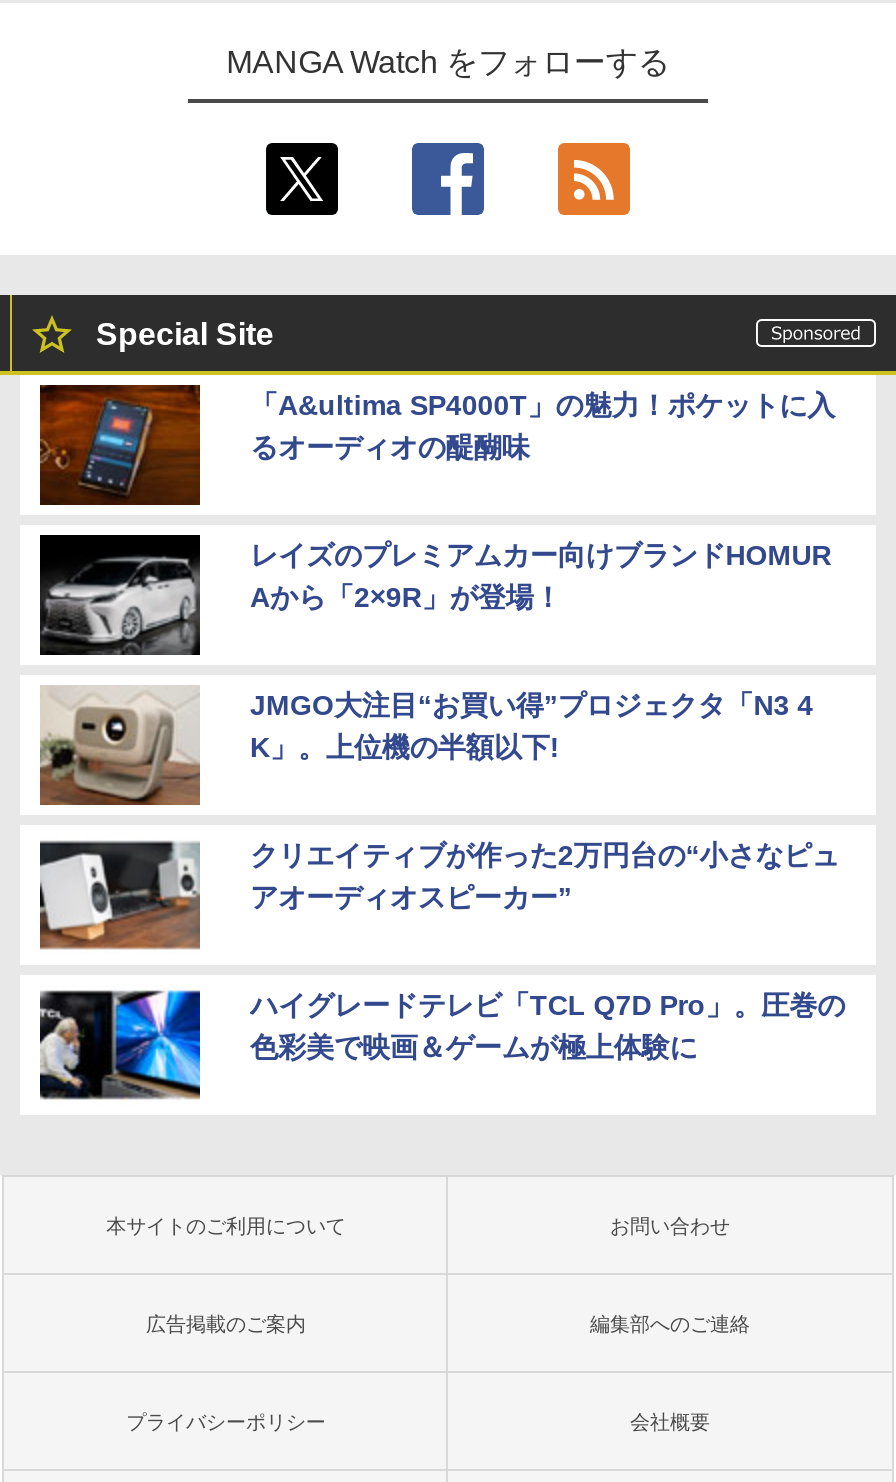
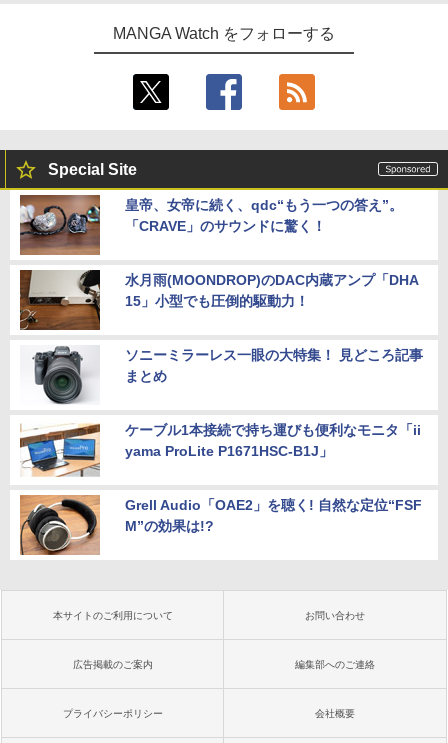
- [image]
- 「A&ultima SP4000T」の魅力！ポケットに入
- るオーディオの醍醐味
+ [image]
+ 皇帝、女帝に続く、qdc“もう一つの答え”。
+ 「CRAVE」のサウンドに驚く！

- [image]
- レイズのプレミアムカー向けブランドHOMUR
- Aから「2×9R」が登場！
+ [image]
+ 水月雨(MOONDROP)のDAC内蔵アンプ「DHA
+ 15」小型でも圧倒的駆動力！

- [image]
- JMGO大注目“お買い得”プロジェクタ「N3 4
- K」。上位機の半額以下!
+ [image]
+ ソニーミラーレス一眼の大特集！ 見どころ記事
+ まとめ

- [image]
- クリエイティブが作った2万円台の“小さなピュ
- アオーディオスピーカー”
+ [image]
+ ケーブル1本接続で持ち運びも便利なモニタ「ii
+ yama ProLite P1671HSC-B1J」

- [image]
- ハイグレードテレビ「TCL Q7D Pro」。圧巻の
- 色彩美で映画＆ゲームが極上体験に
+ [image]
+ Grell Audio「OAE2」を聴く! 自然な定位“FSF
+ M”の効果は!?
